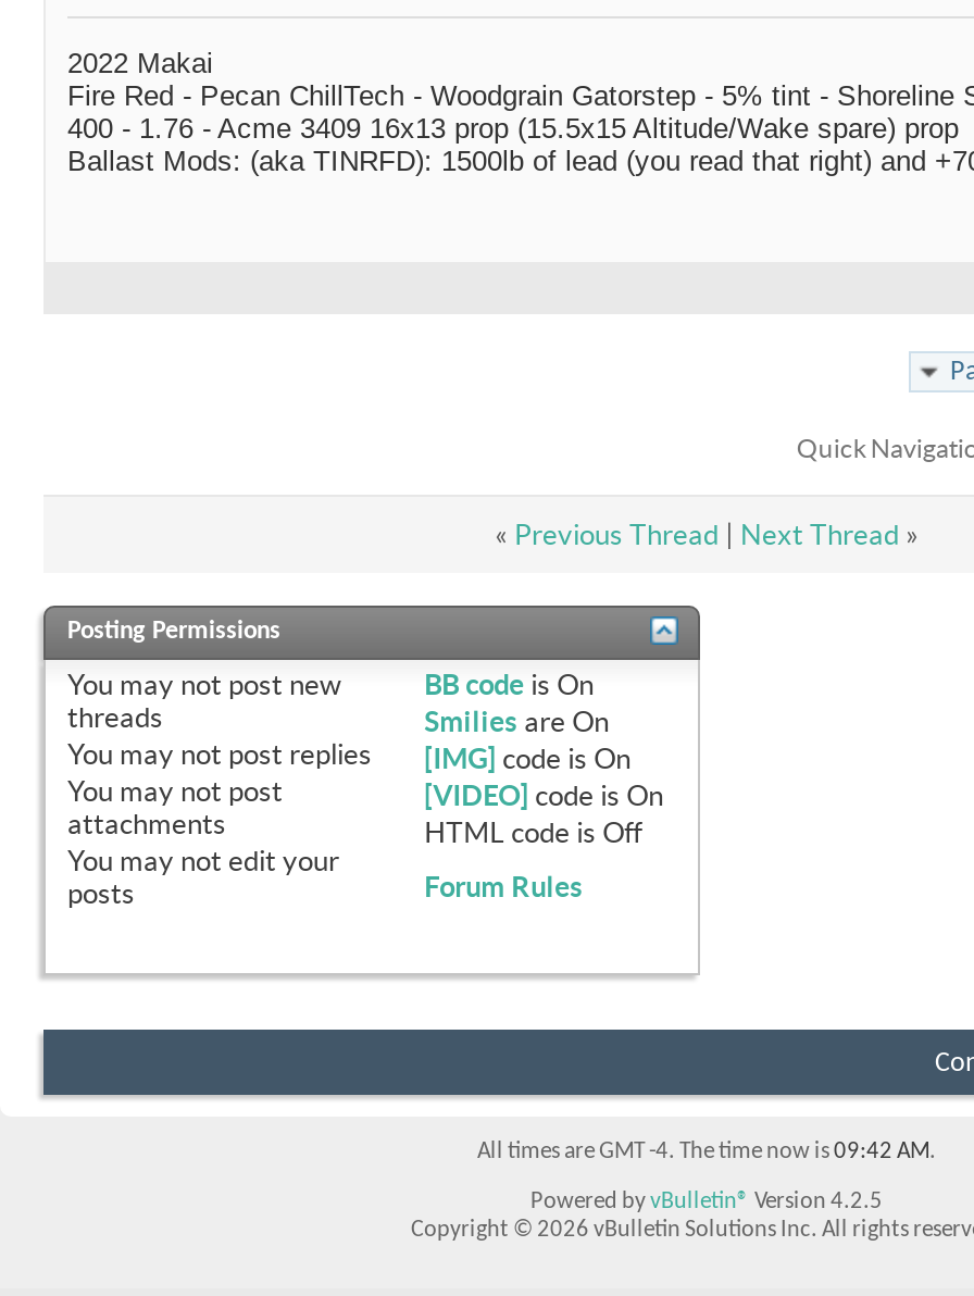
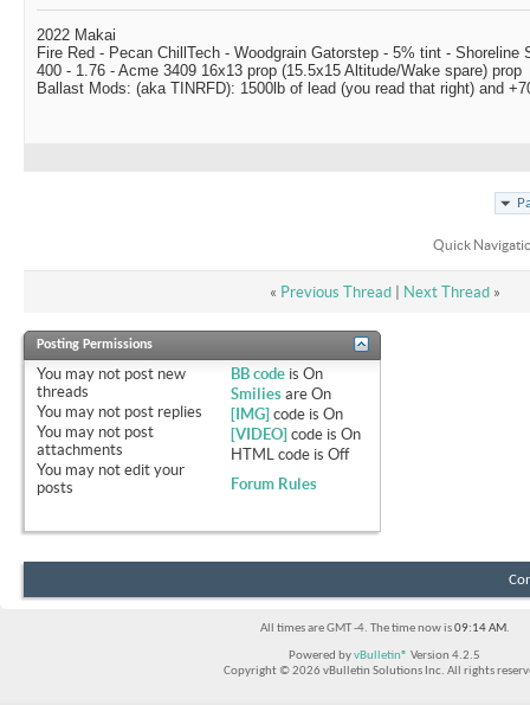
- All times are GMT -4. The time now is 09:42 AM.
+ All times are GMT -4. The time now is 09:14 AM.
